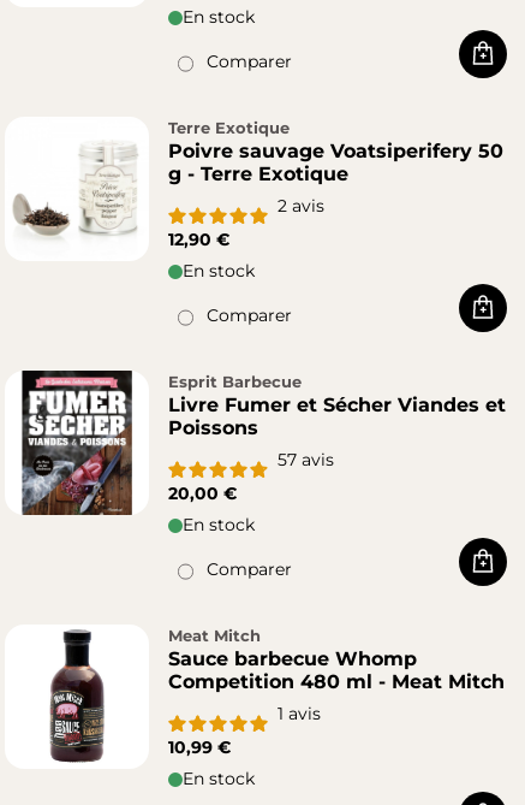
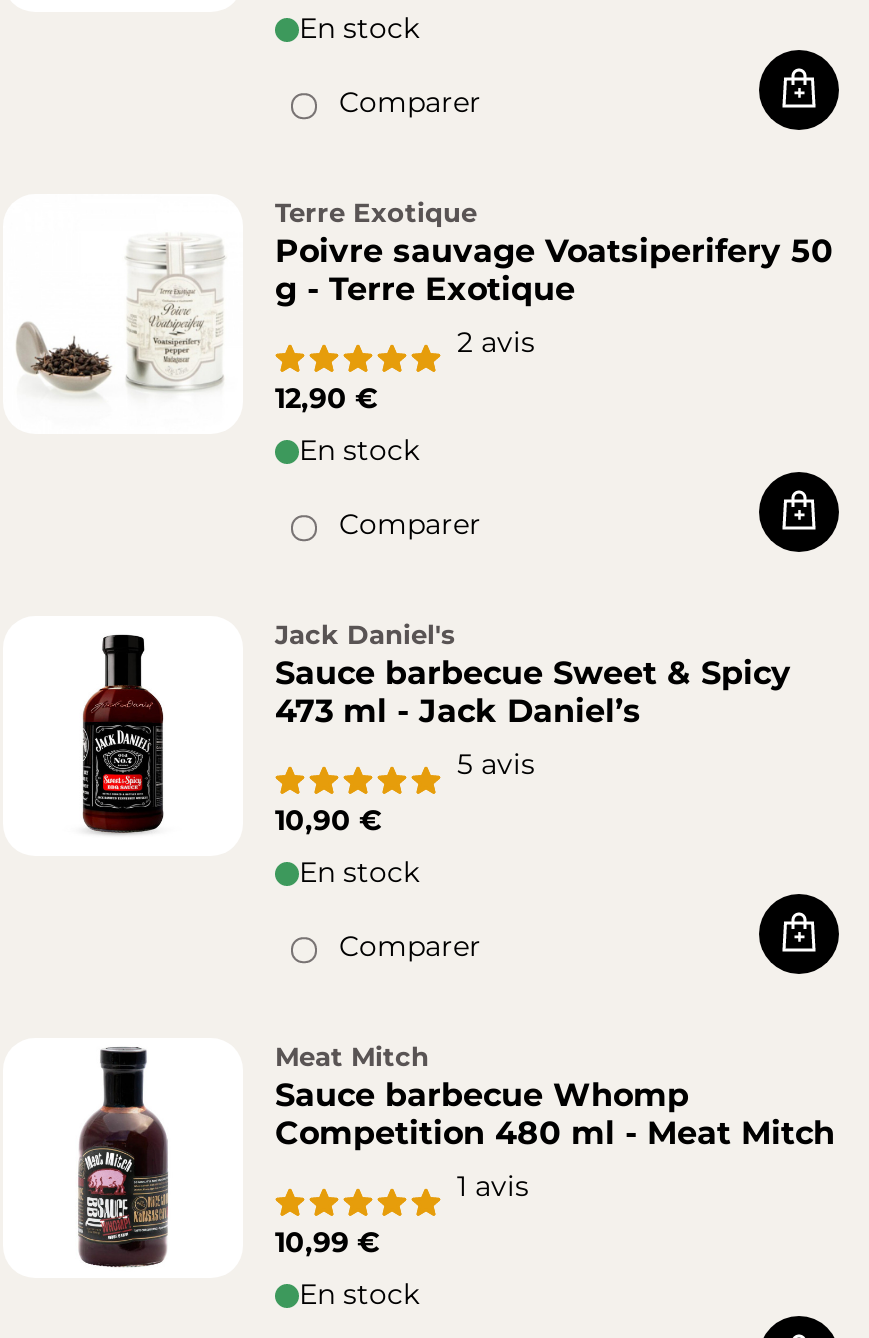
- [image]
- Esprit Barbecue
- Livre Fumer et Sécher Viandes et
- Poissons
- 57 avis
+ [image]
+ Jack Daniel's
+ Sauce barbecue Sweet & Spicy
+ 473 ml - Jack Daniel’s
+ 5 avis

- 20,00 €
+ 10,90 €
